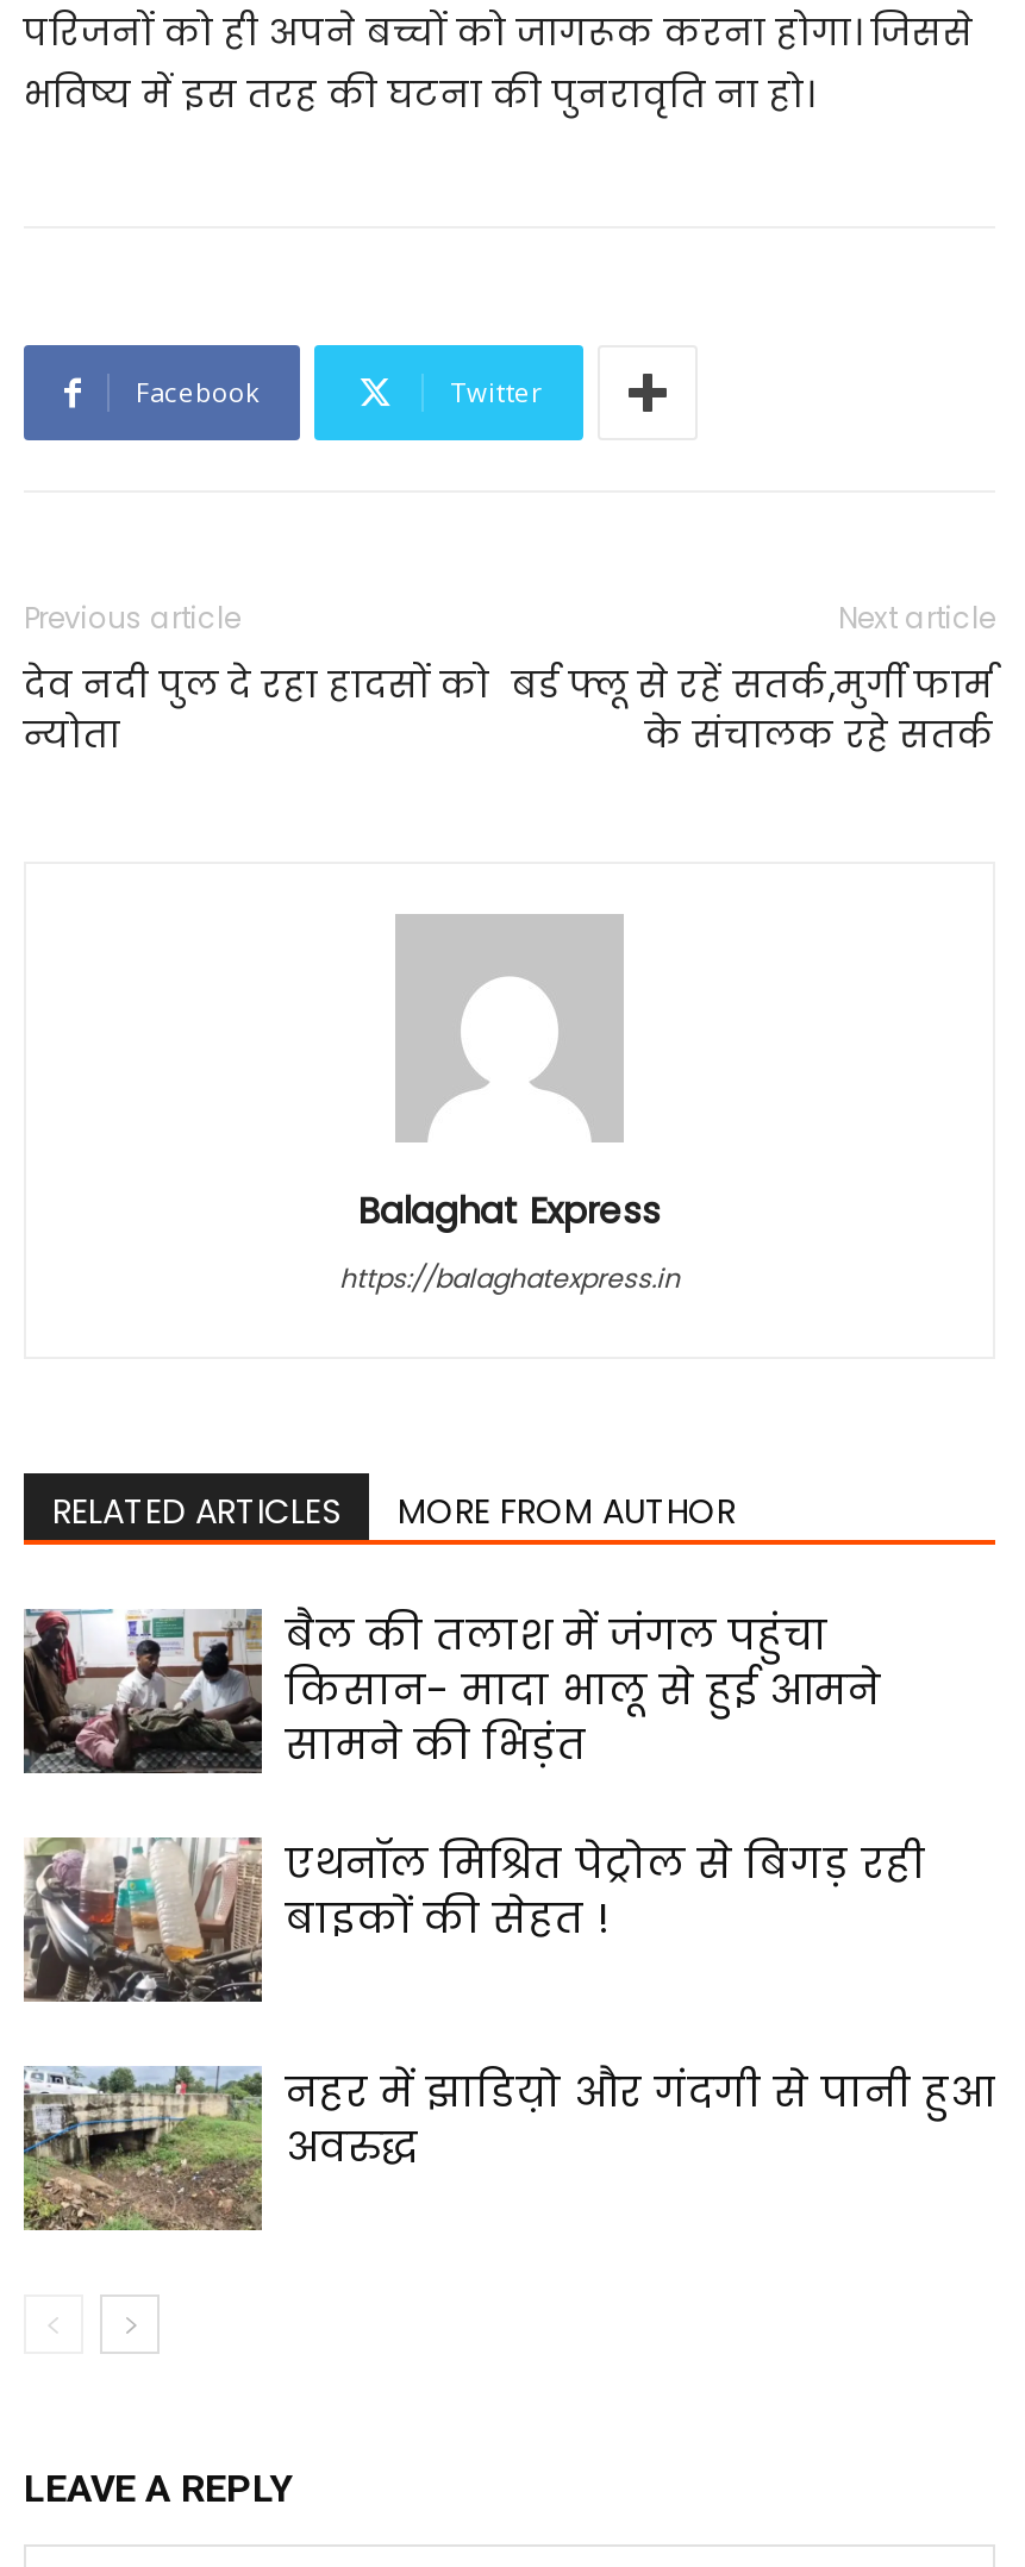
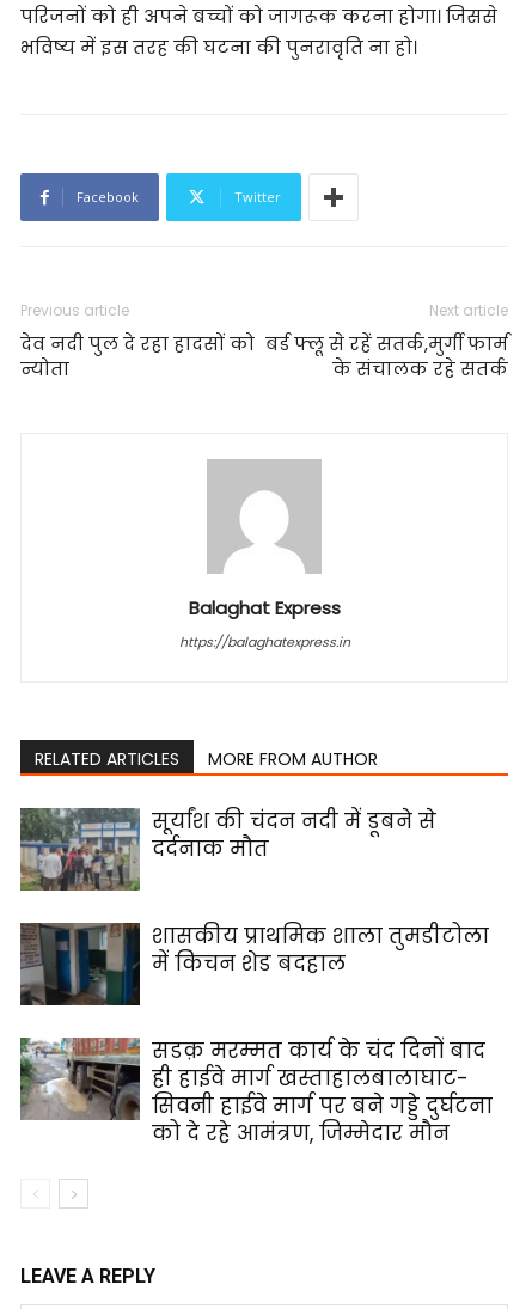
- [image]
- बैल की तलाश में जंगल पहुंचा
- किसान- मादा भालू से हुई आमने
- सामने की भिड़ंत
+ [image]
+ सूर्यांश की चंदन नदी में डूबने से
+ दर्दनाक मौत

- [image]
- एथनॉल मिश्रित पेट्रोल से बिगड़ रही
- बाइकों की सेहत !
+ [image]
+ शासकीय प्राथमिक शाला तुमडीटोला
+ में किचन शेड बदहाल

- [image]
- नहर में झाडिय़ो और गंदगी से पानी हुआ
- अवरुद्ध
+ [image]
+ सडक़ मरम्मत कार्य के चंद दिनों बाद
+ ही हाईवे मार्ग खस्ताहालबालाघाट-
+ सिवनी हाईवे मार्ग पर बने गड्डे दुर्घटना
+ को दे रहे आमंत्रण, जिम्मेदार मौन
